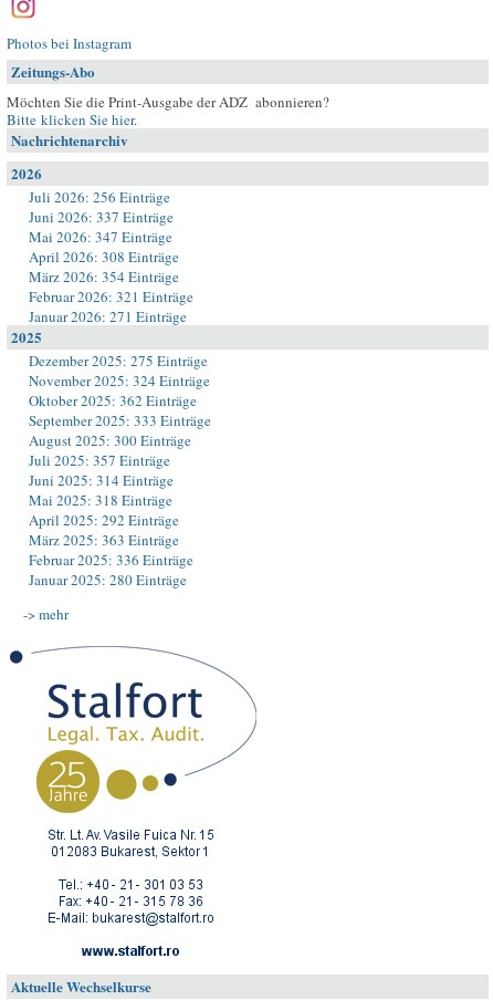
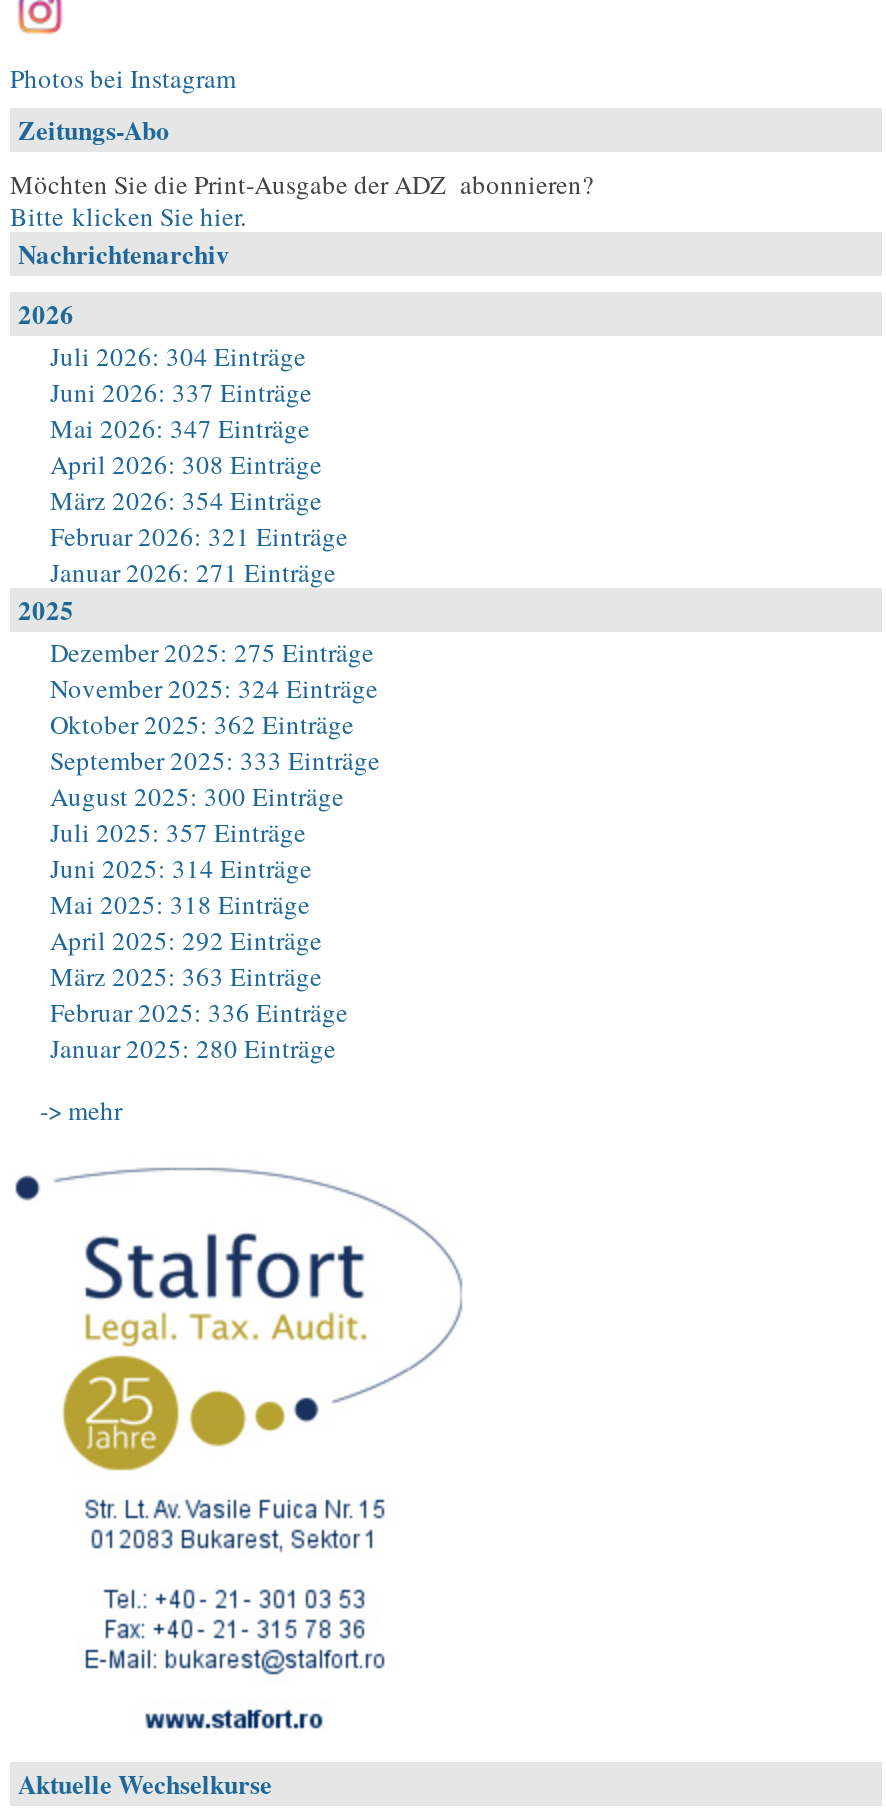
- Juli 2026: 256 Einträge
+ Juli 2026: 304 Einträge
